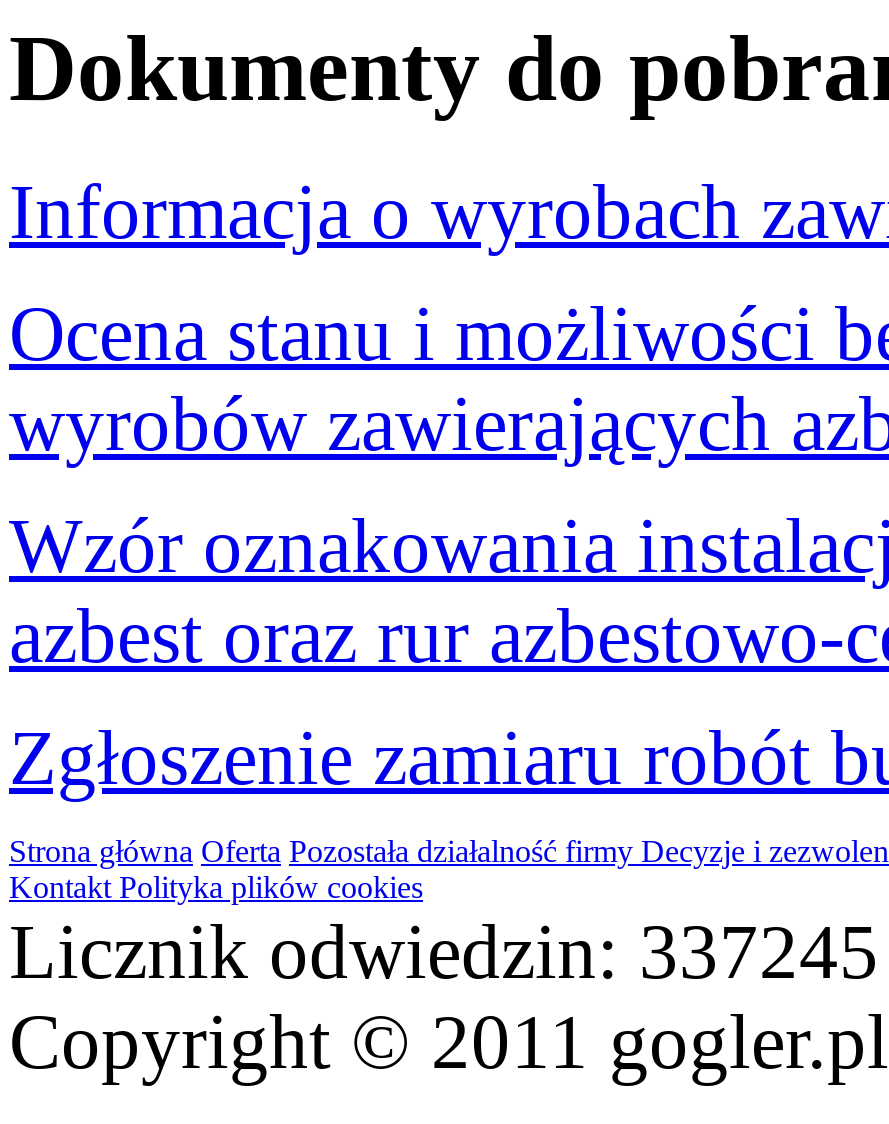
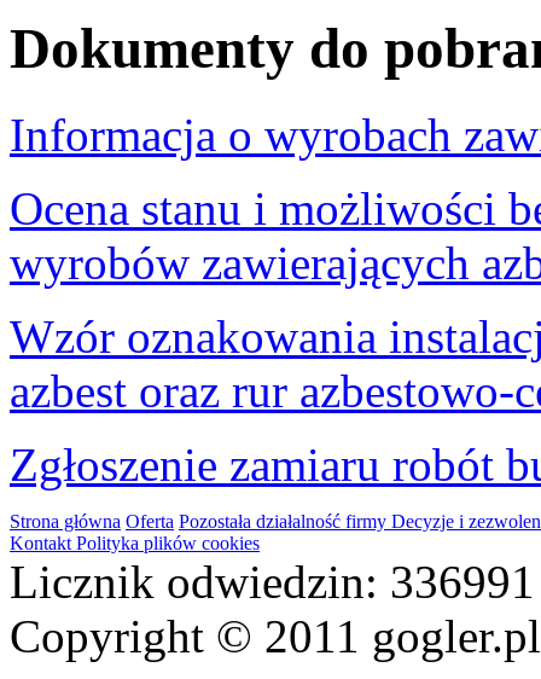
- Licznik odwiedzin: 337245
+ Licznik odwiedzin: 336991
